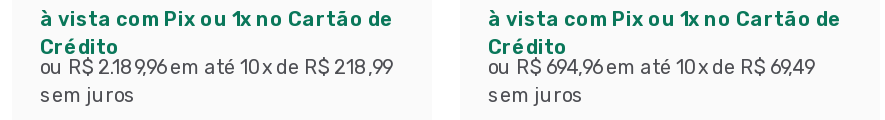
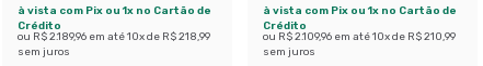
- ou R$ 694,96 em até 10 x de R$ 69,49
+ ou R$ 2.109,96 em até 10 x de R$ 210,99
